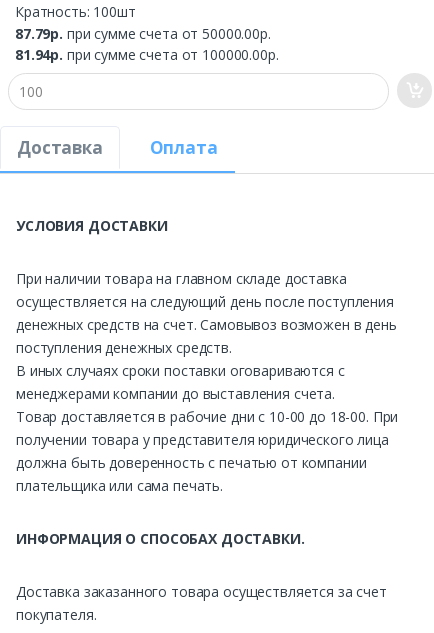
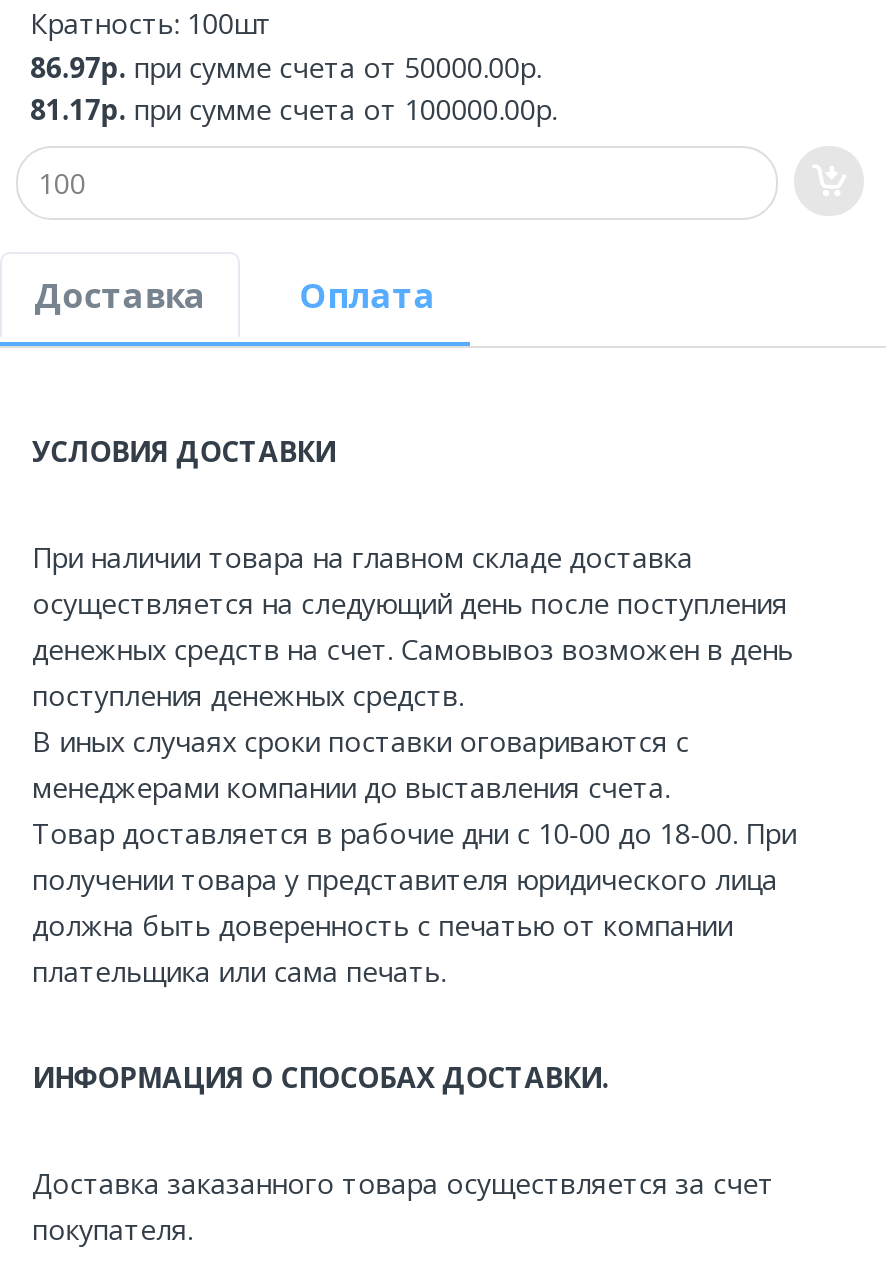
- 87.79р. при сумме счета от 50000.00р.
+ 86.97р. при сумме счета от 50000.00р.

- 81.94р. при сумме счета от 100000.00р.
+ 81.17р. при сумме счета от 100000.00р.
